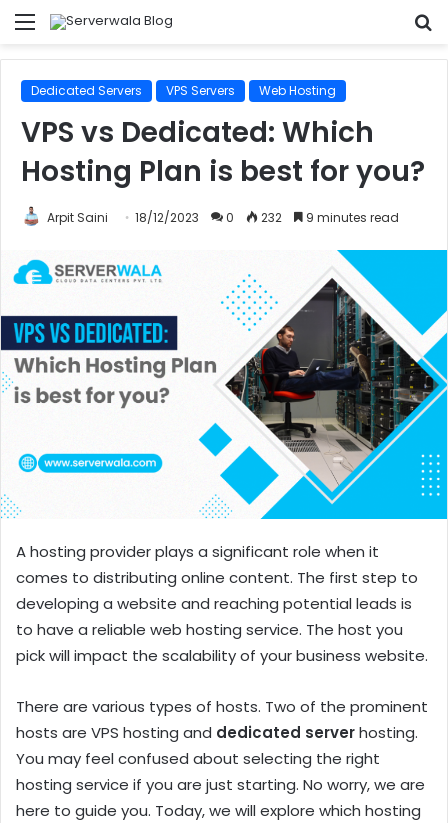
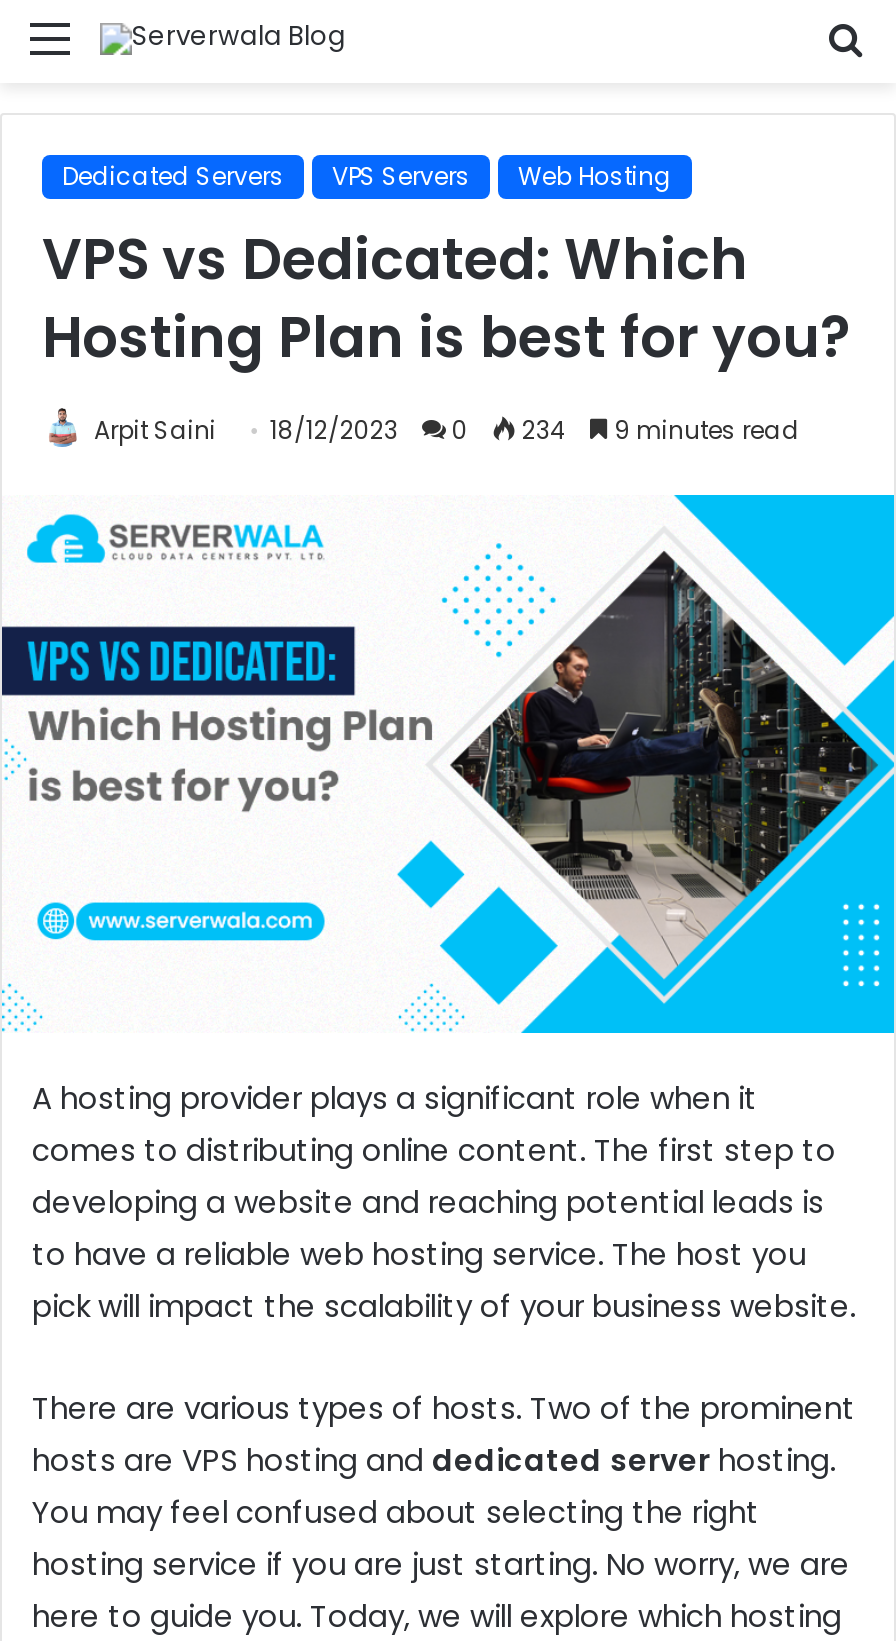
- Arpit Saini 18/12/2023 0 232 9 minutes read
+ Arpit Saini 18/12/2023 0 234 9 minutes read
